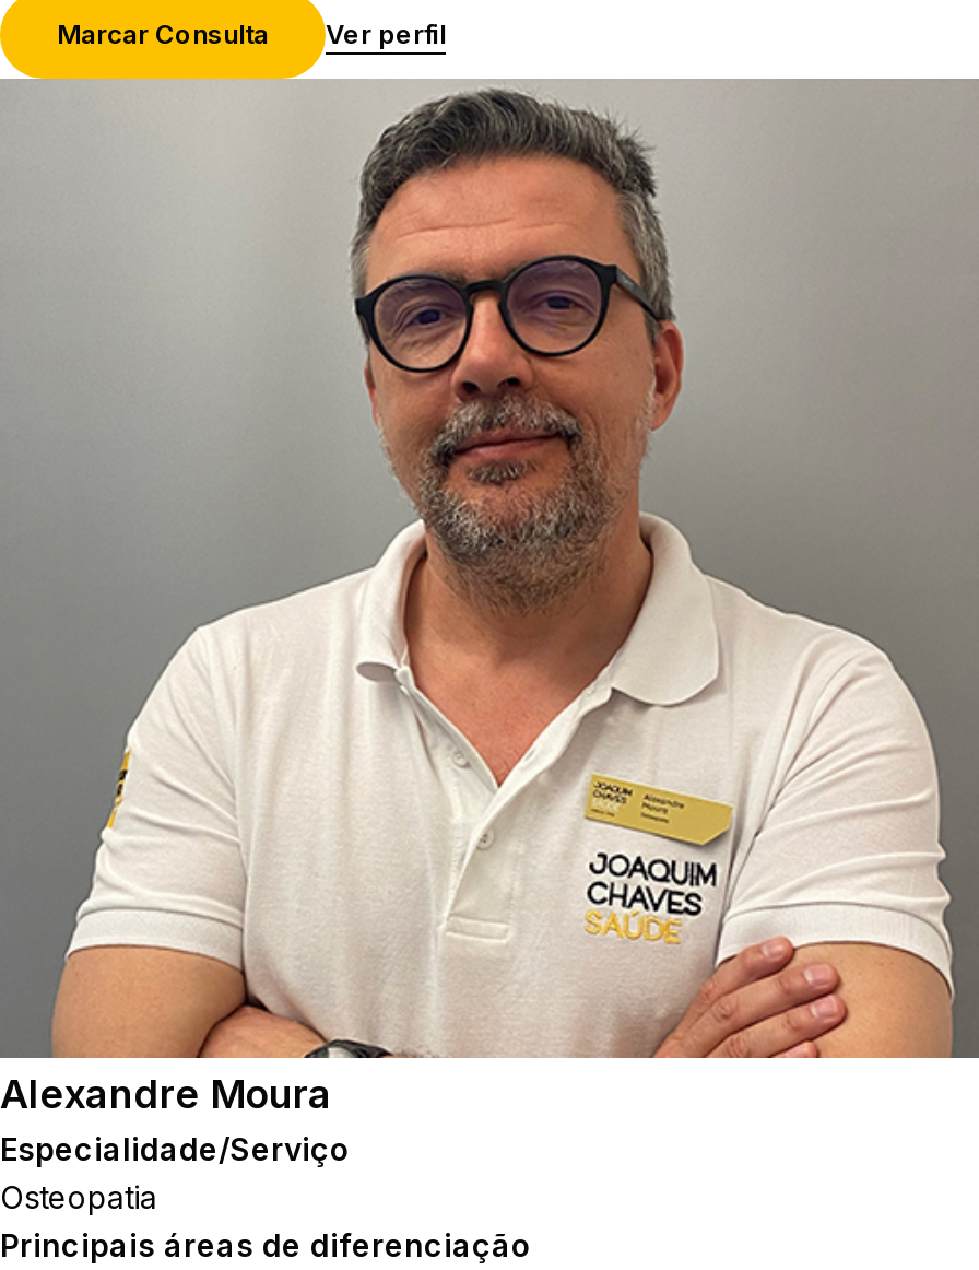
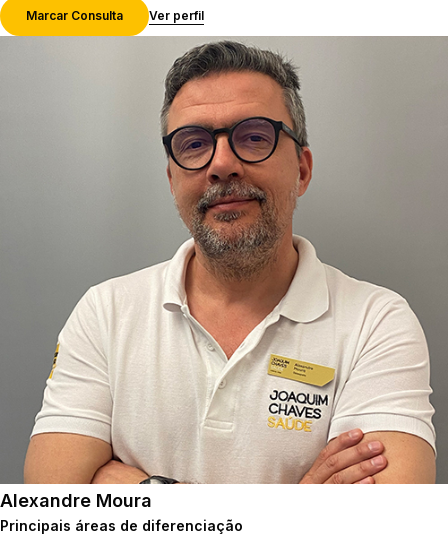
- Especialidade/Serviço
- Osteopatia
